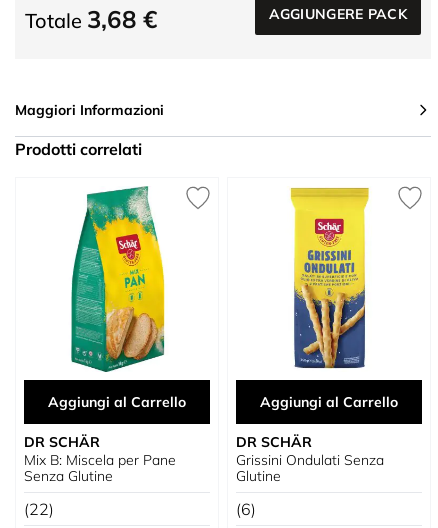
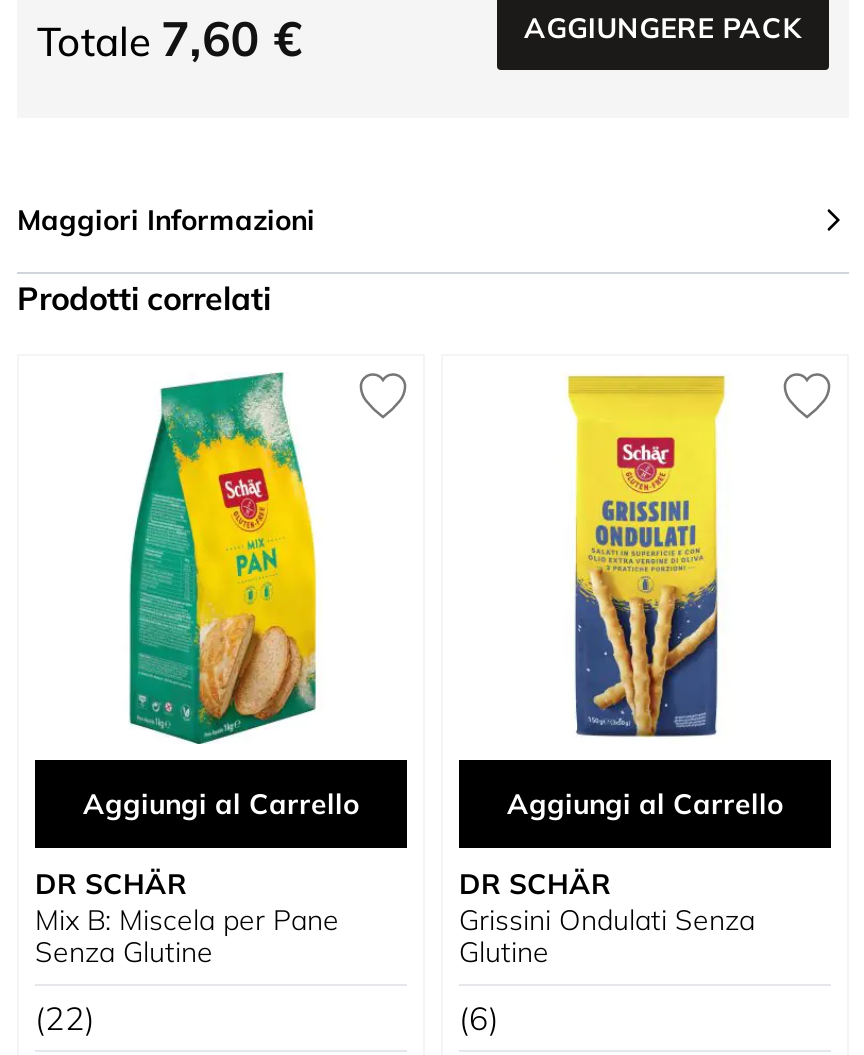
- Totale 3,68 €
+ Totale 7,60 €
